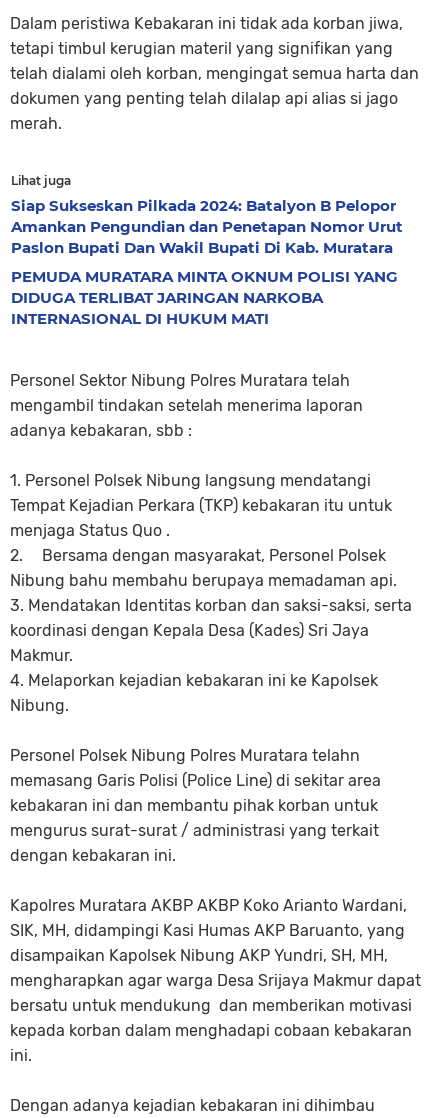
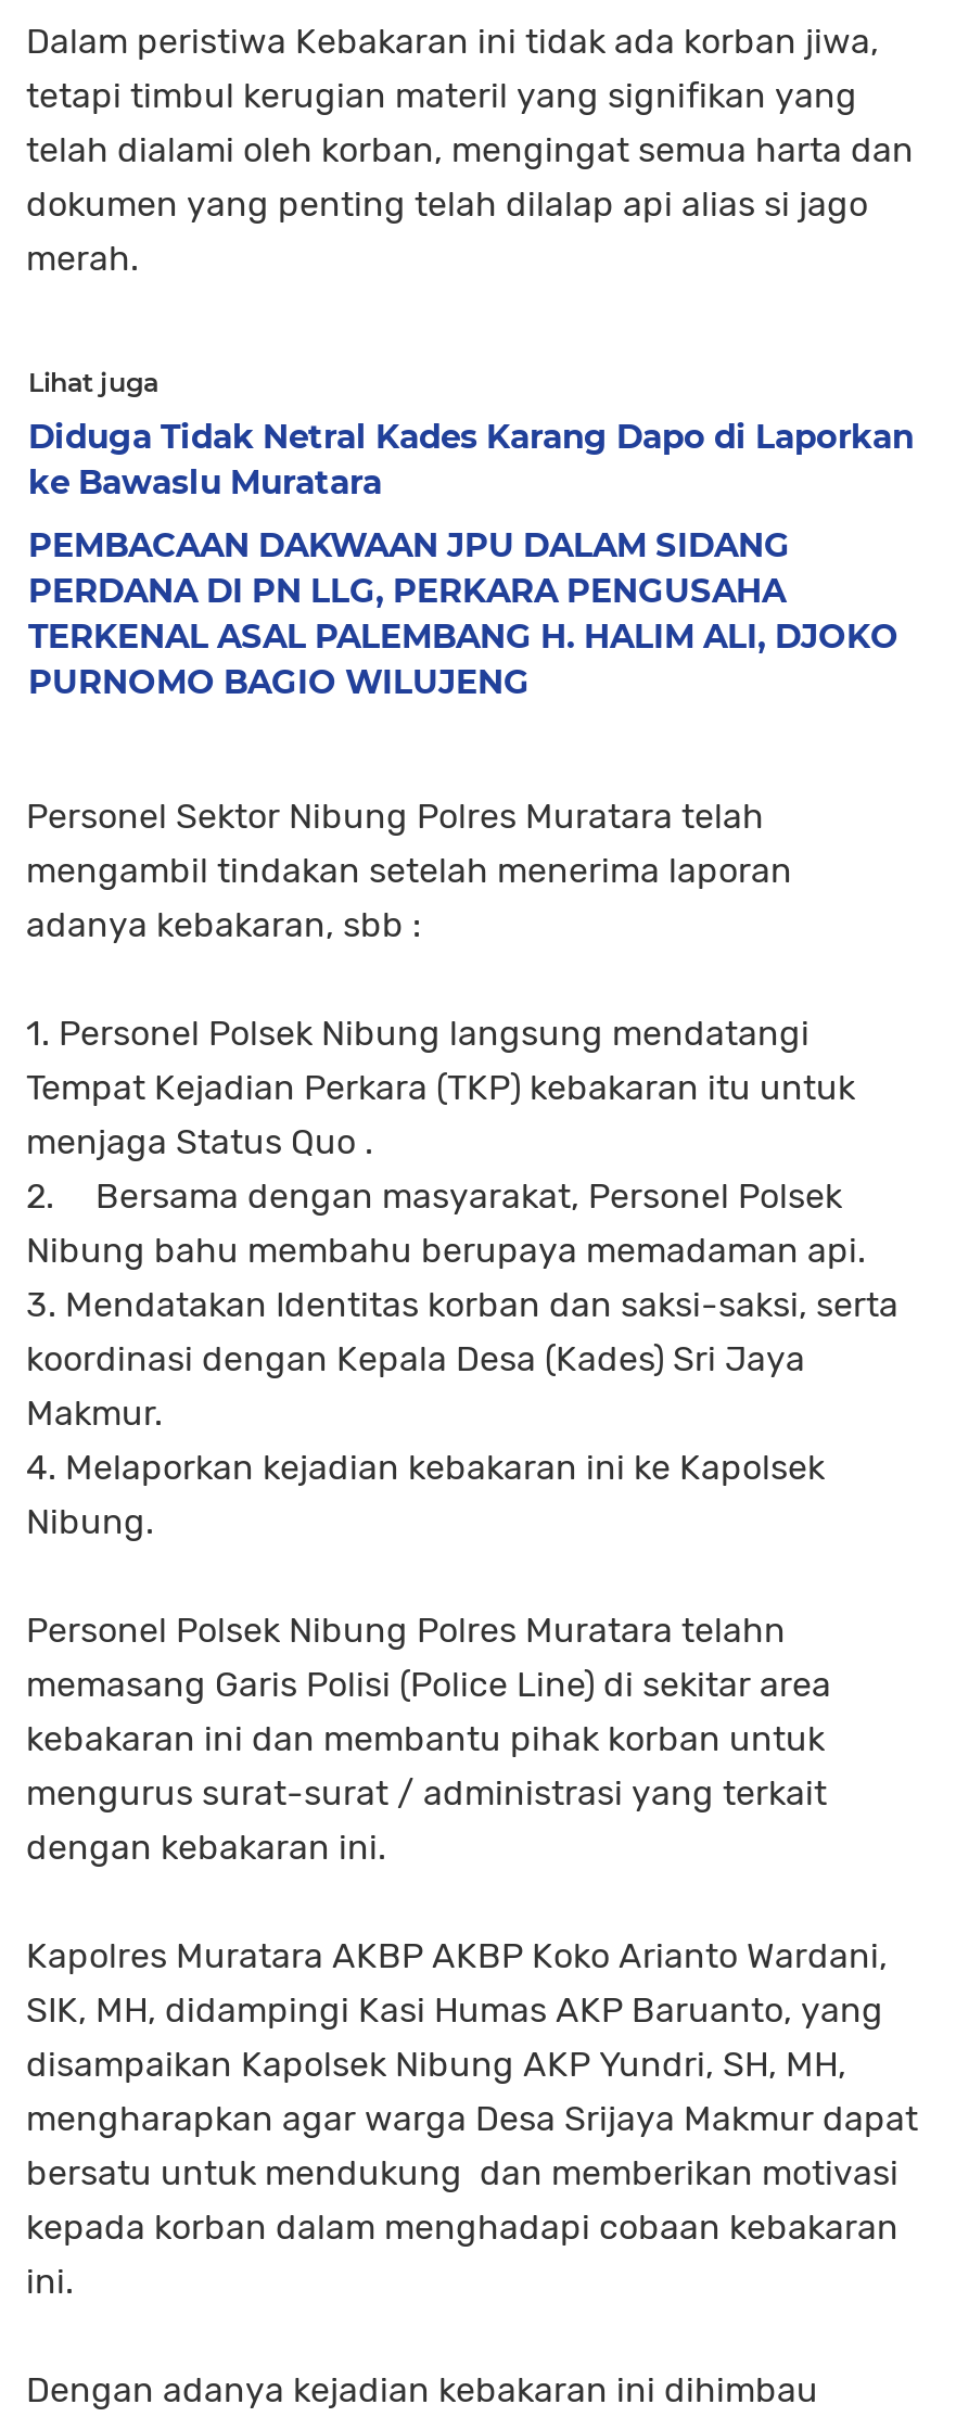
- Siap Sukseskan Pilkada 2024: Batalyon B Pelopor
- Amankan Pengundian dan Penetapan Nomor Urut
- Paslon Bupati Dan Wakil Bupati Di Kab. Muratara
+ Diduga Tidak Netral Kades Karang Dapo di Laporkan
+ ke Bawaslu Muratara

- PEMUDA MURATARA MINTA OKNUM POLISI YANG
- DIDUGA TERLIBAT JARINGAN NARKOBA
- INTERNASIONAL DI HUKUM MATI
+ PEMBACAAN DAKWAAN JPU DALAM SIDANG
+ PERDANA DI PN LLG, PERKARA PENGUSAHA
+ TERKENAL ASAL PALEMBANG H. HALIM ALI, DJOKO
+ PURNOMO BAGIO WILUJENG
